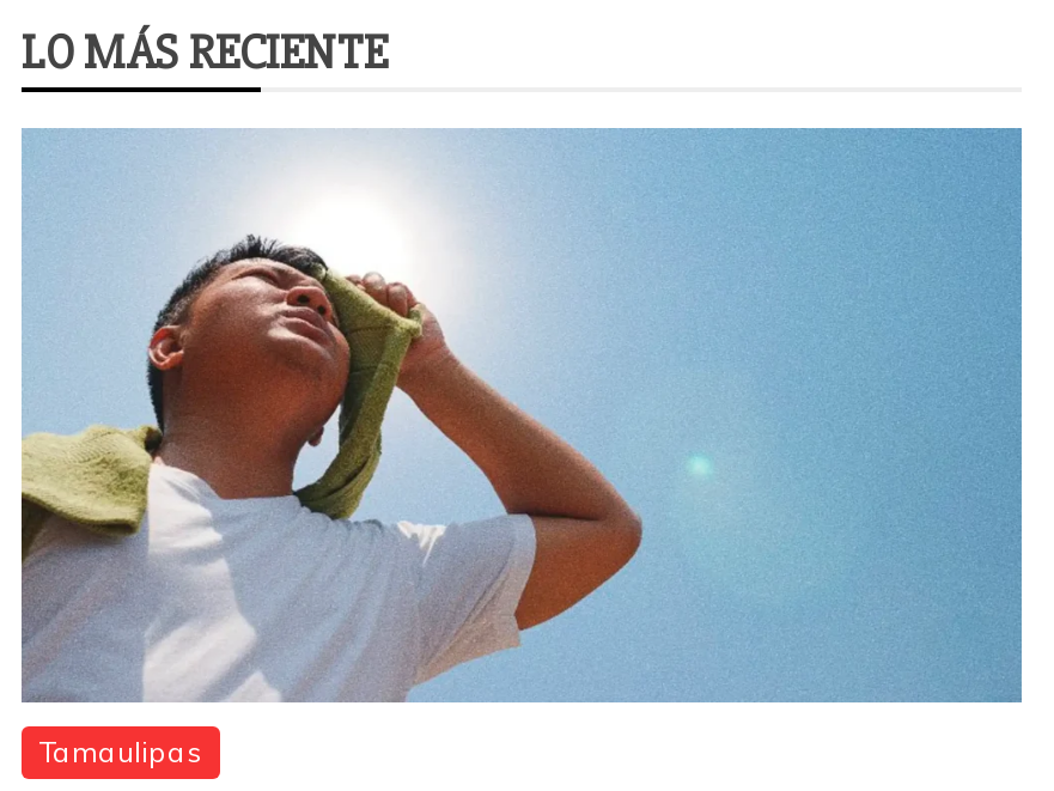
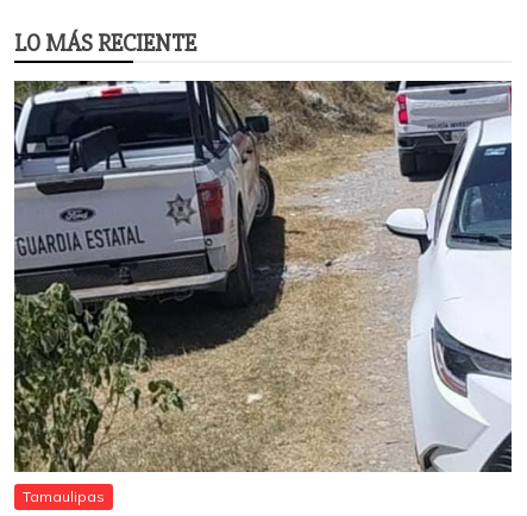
- [image]
+ [image]
